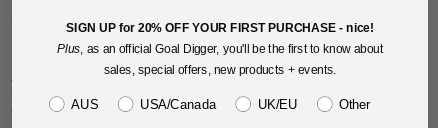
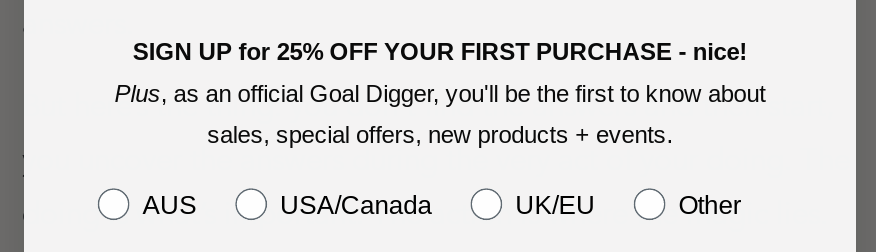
- SIGN UP for 20% OFF YOUR FIRST PURCHASE - nice!
+ SIGN UP for 25% OFF YOUR FIRST PURCHASE - nice!
